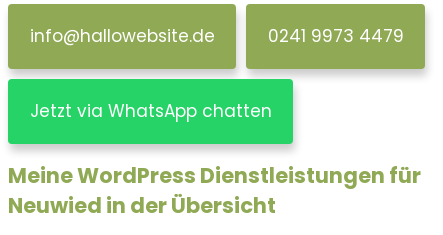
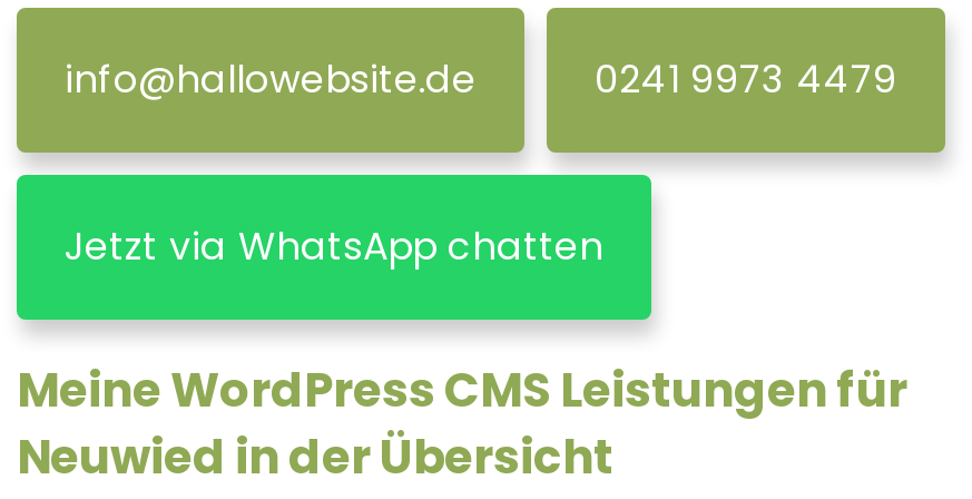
- Meine WordPress Dienstleistungen für
+ Meine WordPress CMS Leistungen für
